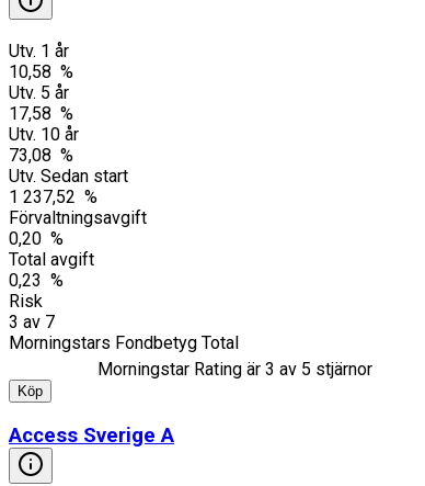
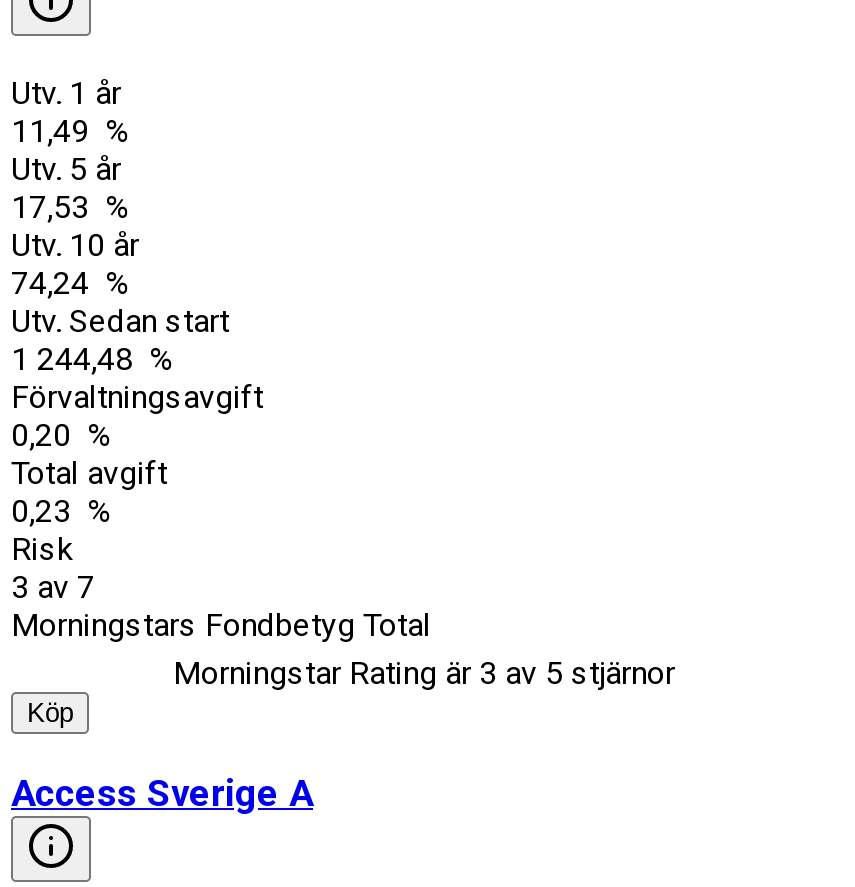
- 10,58 %
+ 11,49 %

- 17,58 %
+ 17,53 %

- 73,08 %
+ 74,24 %

- 1 237,52 %
+ 1 244,48 %
